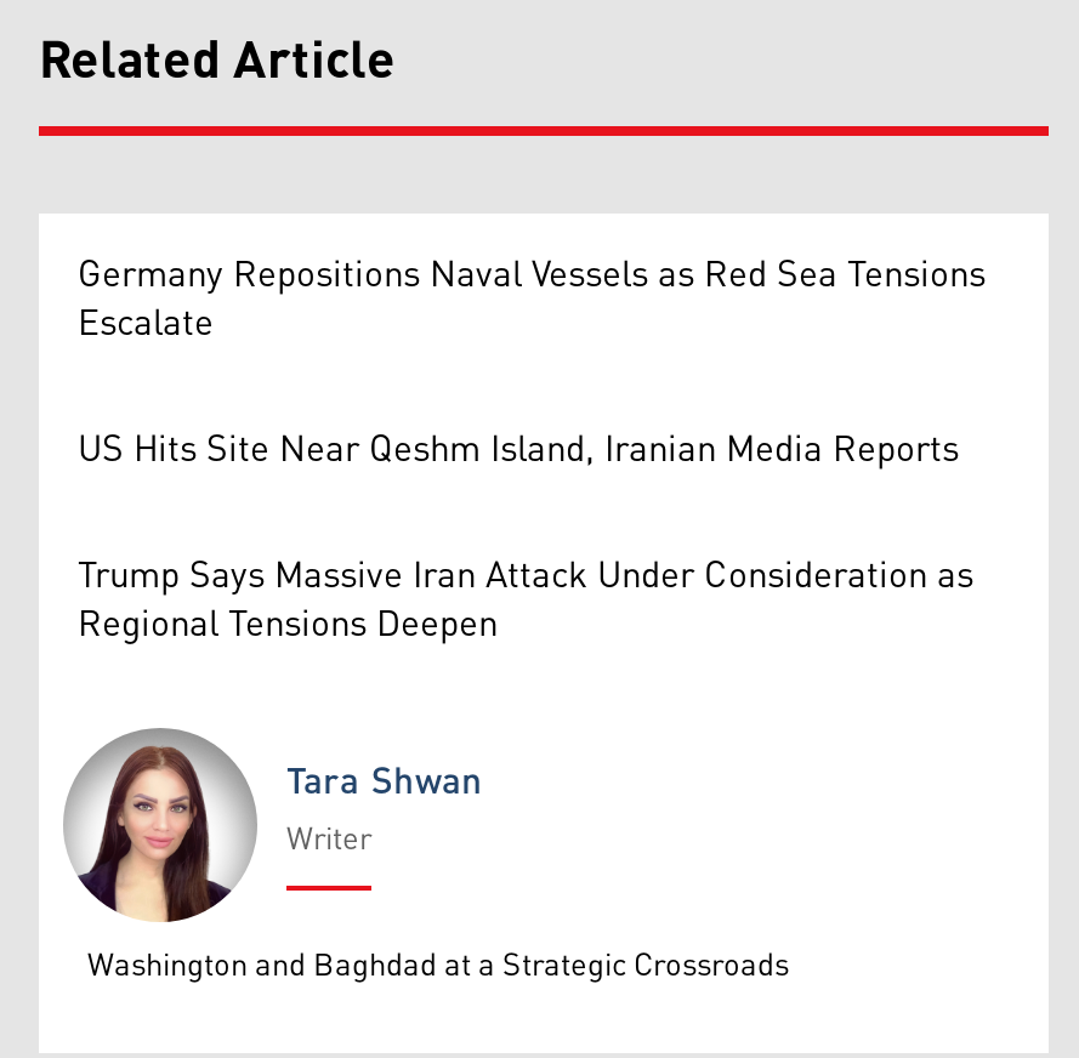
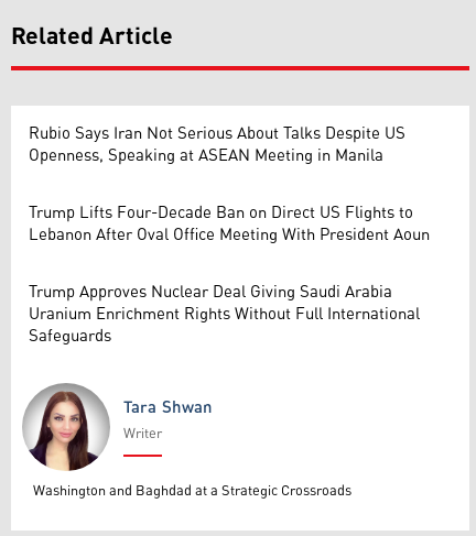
- Germany Repositions Naval Vessels as Red Sea Tensions
- Escalate
+ Rubio Says Iran Not Serious About Talks Despite US
+ Openness, Speaking at ASEAN Meeting in Manila

- US Hits Site Near Qeshm Island, Iranian Media Reports
+ Trump Lifts Four-Decade Ban on Direct US Flights to
+ Lebanon After Oval Office Meeting With President Aoun

- Trump Says Massive Iran Attack Under Consideration as
- Regional Tensions Deepen
+ Trump Approves Nuclear Deal Giving Saudi Arabia
+ Uranium Enrichment Rights Without Full International
+ Safeguards
